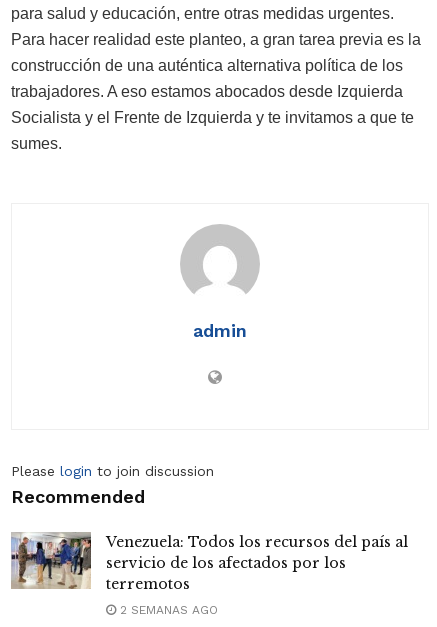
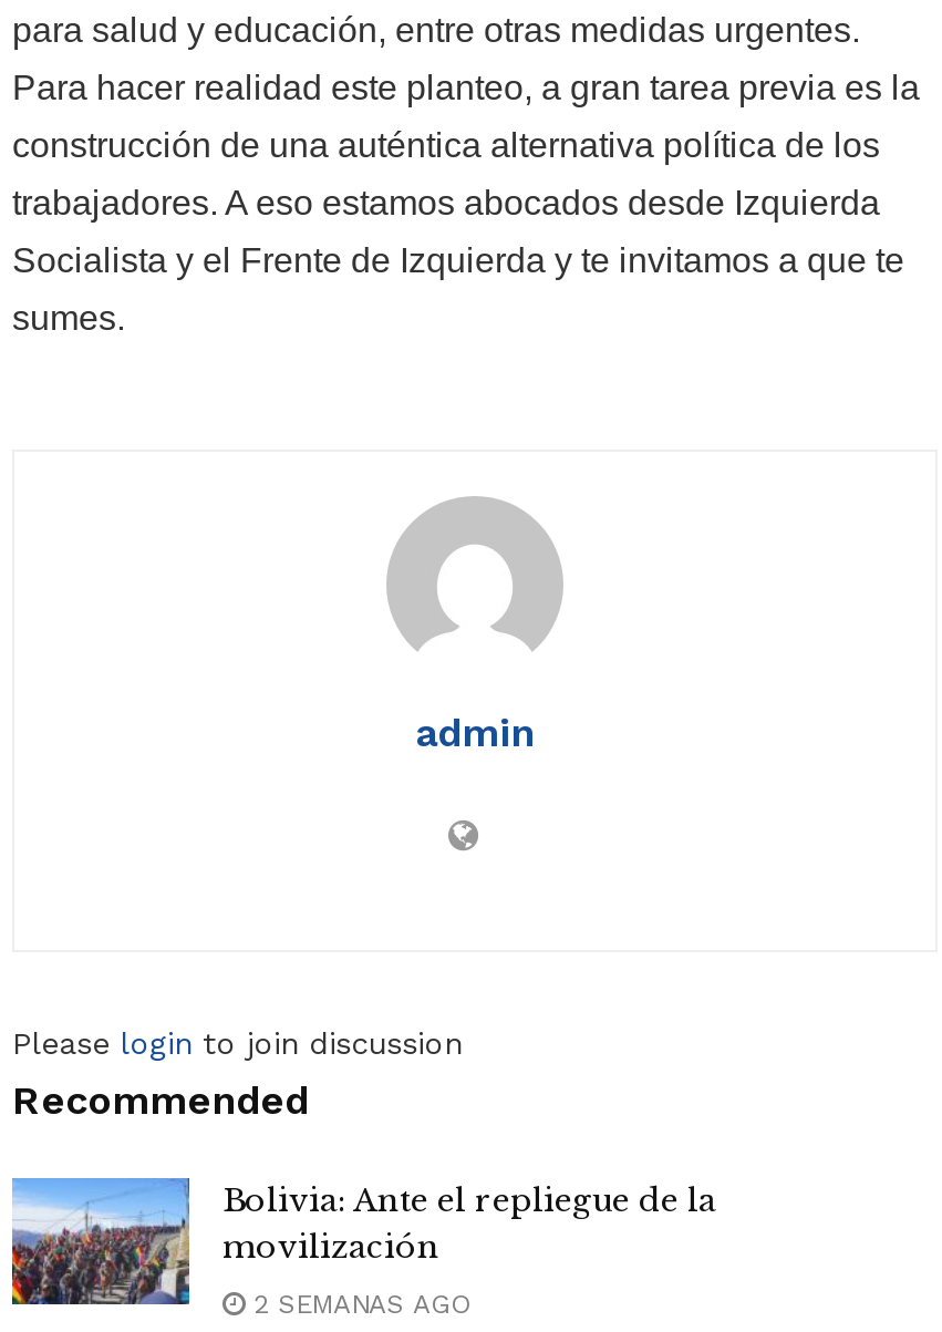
- [image]
- Venezuela: Todos los recursos del país al
- servicio de los afectados por los
- terremotos
+ [image]
+ Bolivia: Ante el repliegue de la
+ movilización
